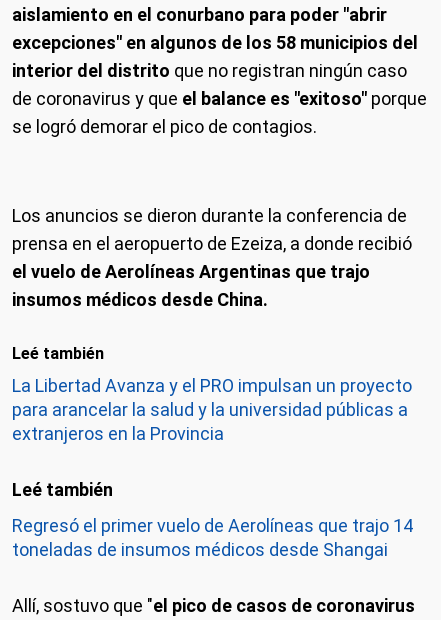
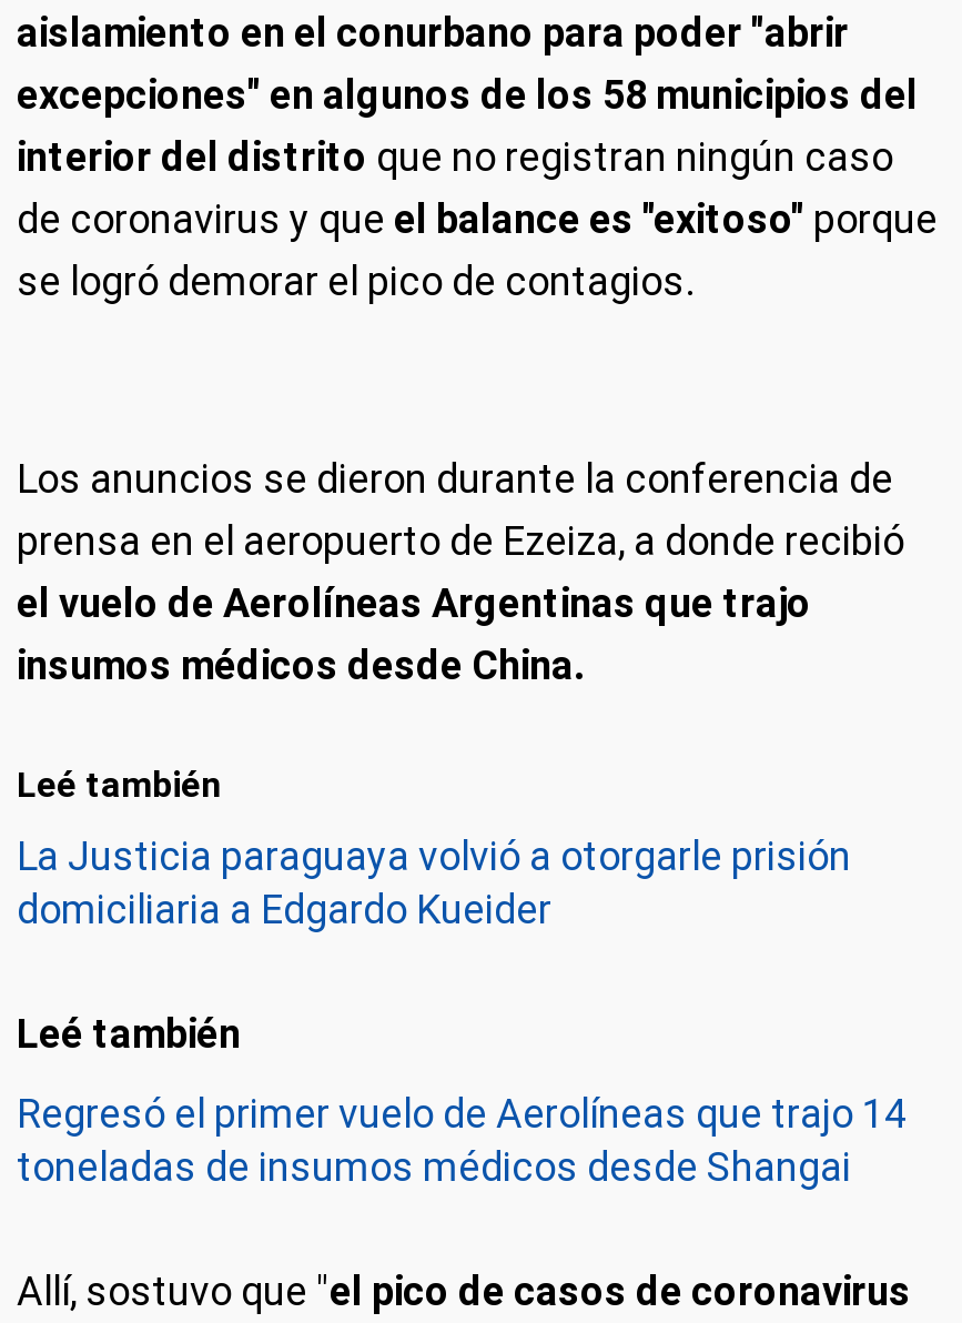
- La Libertad Avanza y el PRO impulsan un proyecto
- para arancelar la salud y la universidad públicas a
- extranjeros en la Provincia
+ La Justicia paraguaya volvió a otorgarle prisión
+ domiciliaria a Edgardo Kueider
